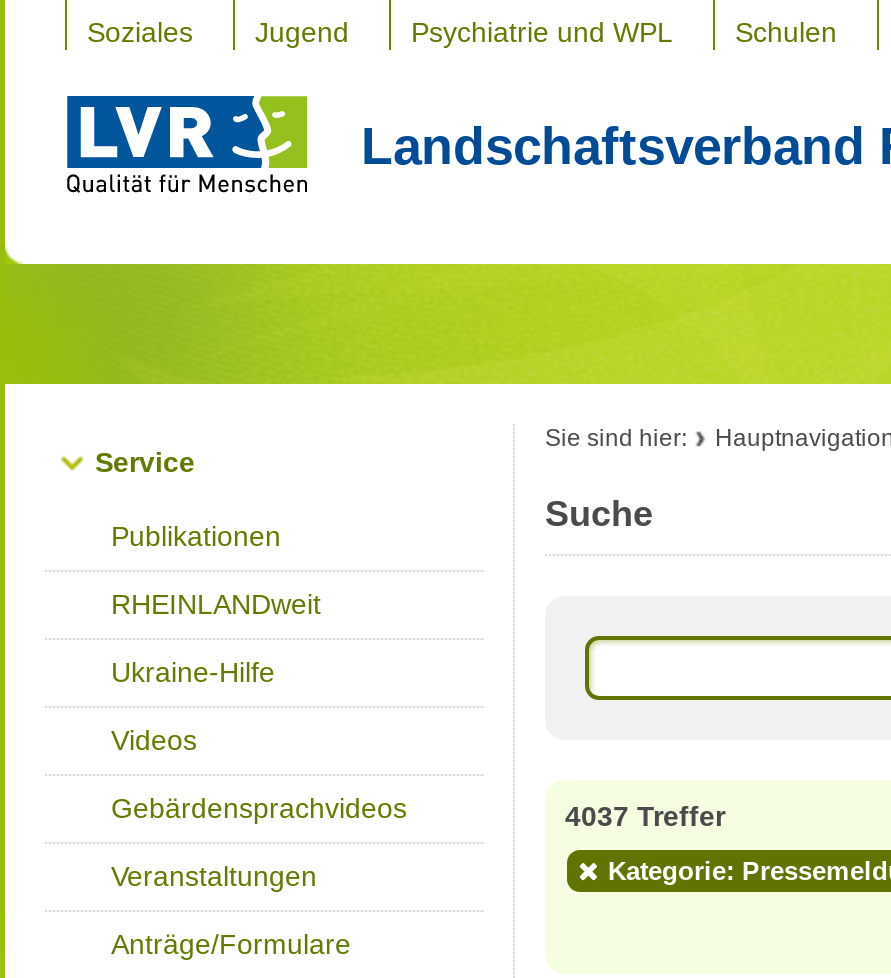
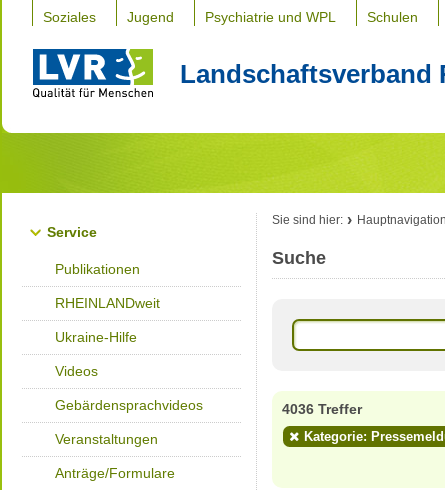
- 4037 Treffer
+ 4036 Treffer
